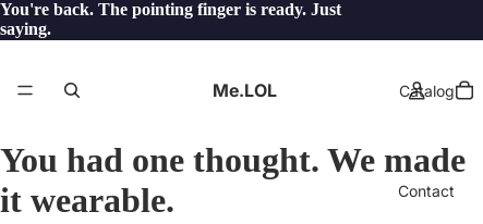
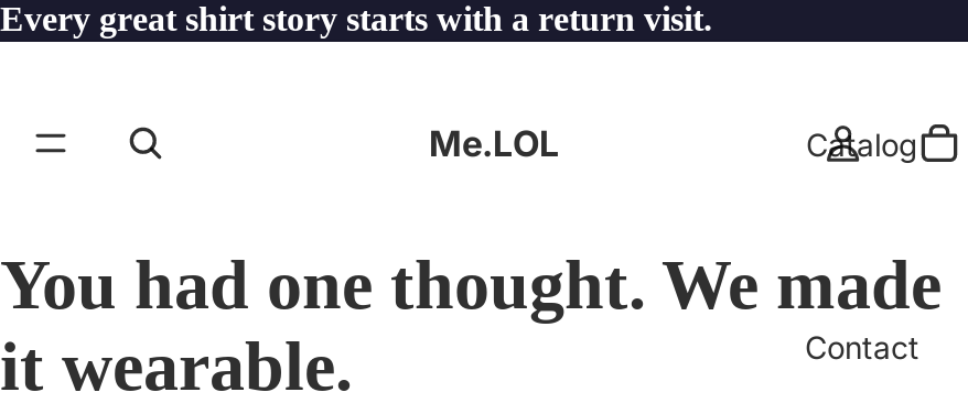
- You're back. The pointing finger is ready. Just
- saying.
+ Every great shirt story starts with a return visit.
